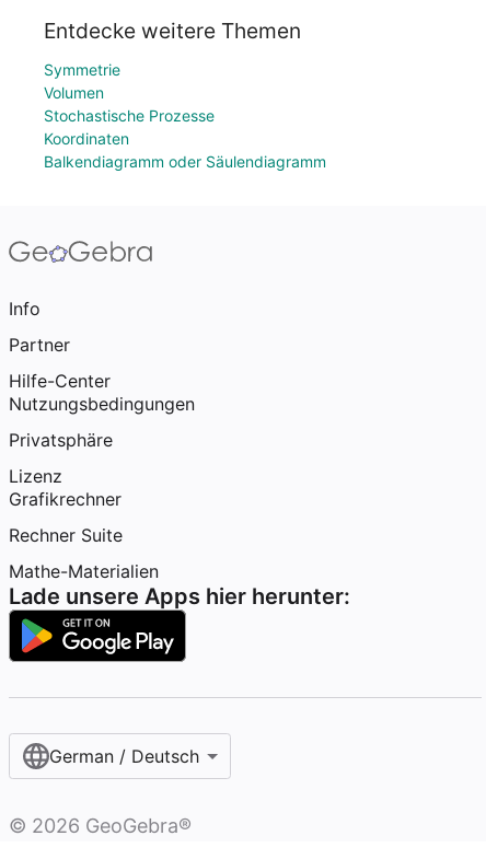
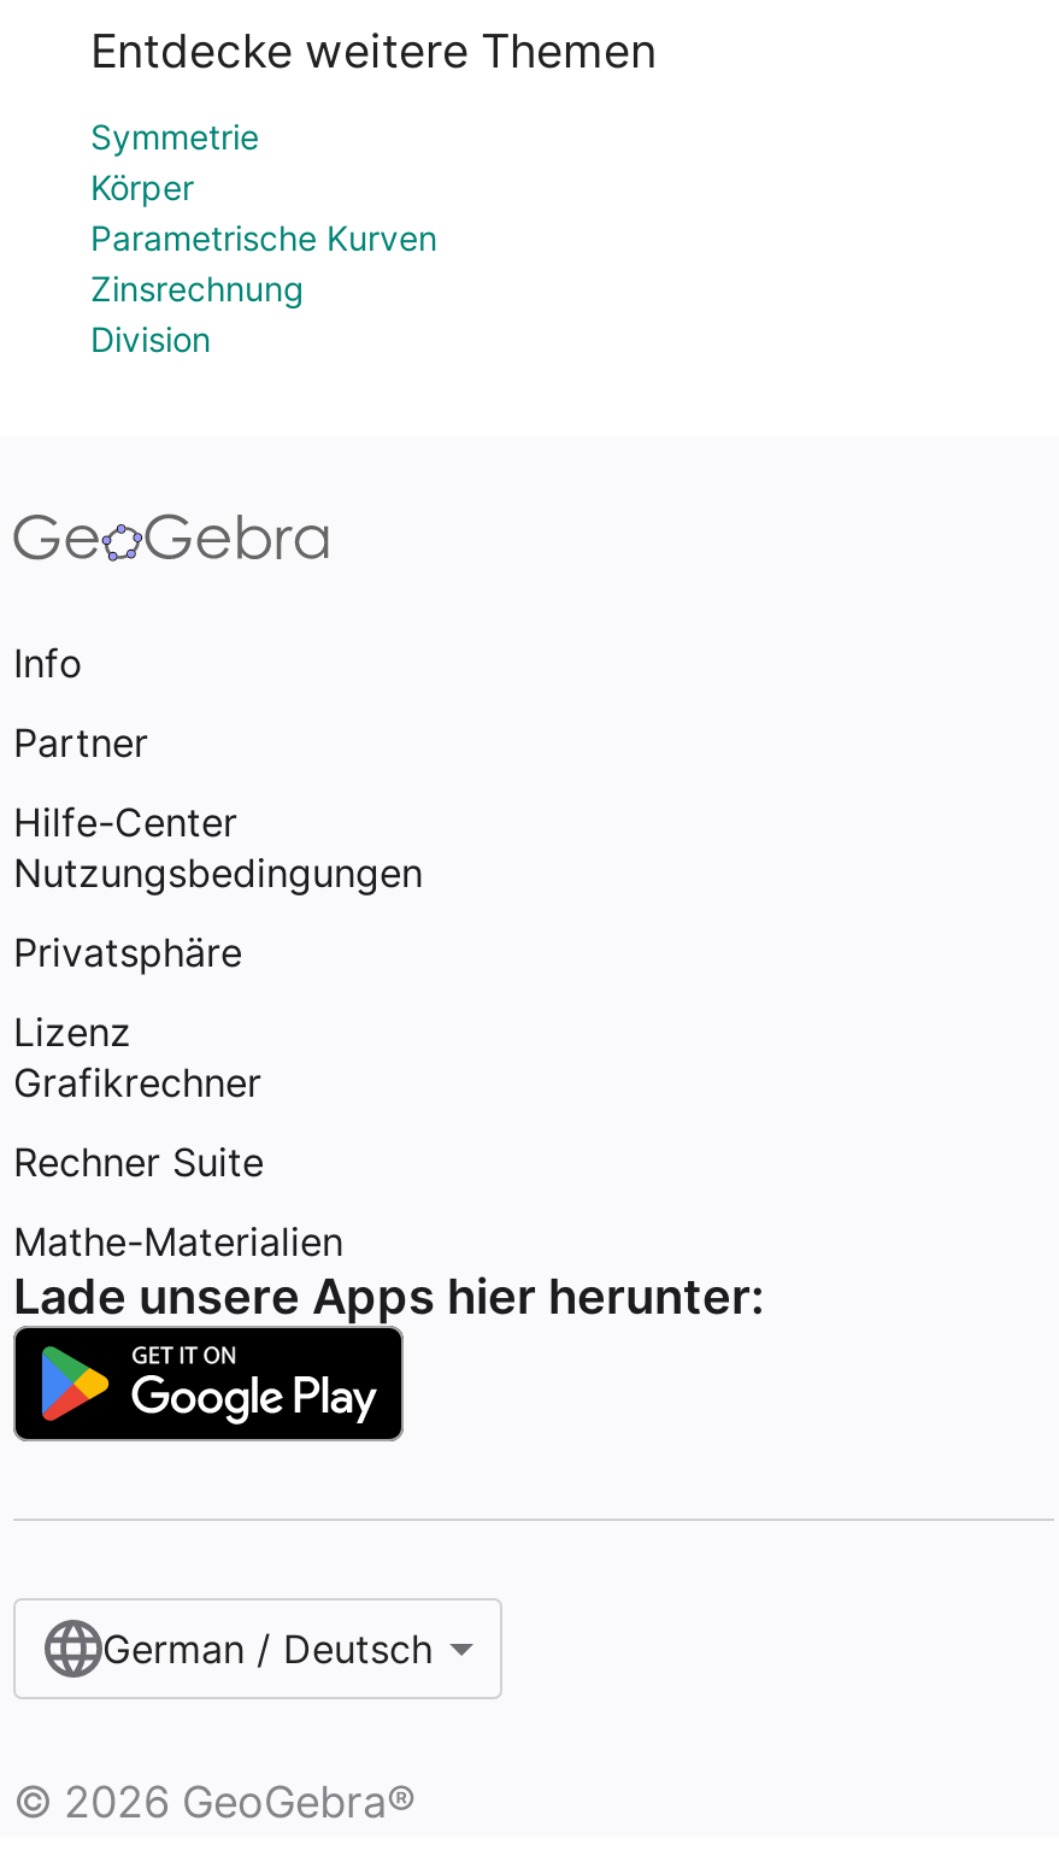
- Volumen
- Stochastische Prozesse
- Koordinaten
- Balkendiagramm oder Säulendiagramm
+ Körper
+ Parametrische Kurven
+ Zinsrechnung
+ Division
